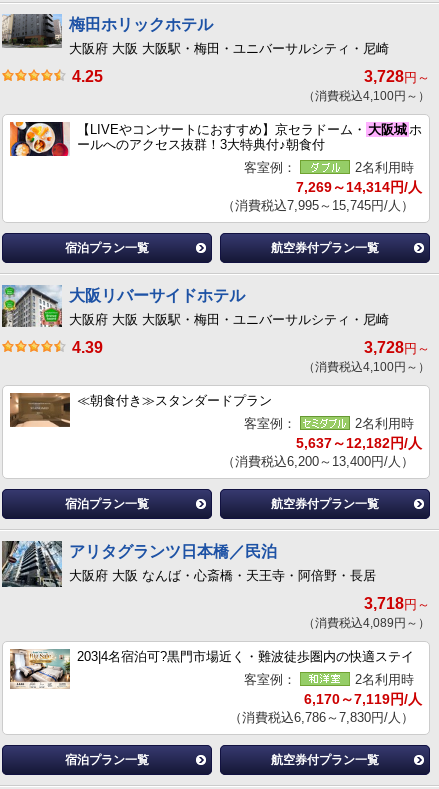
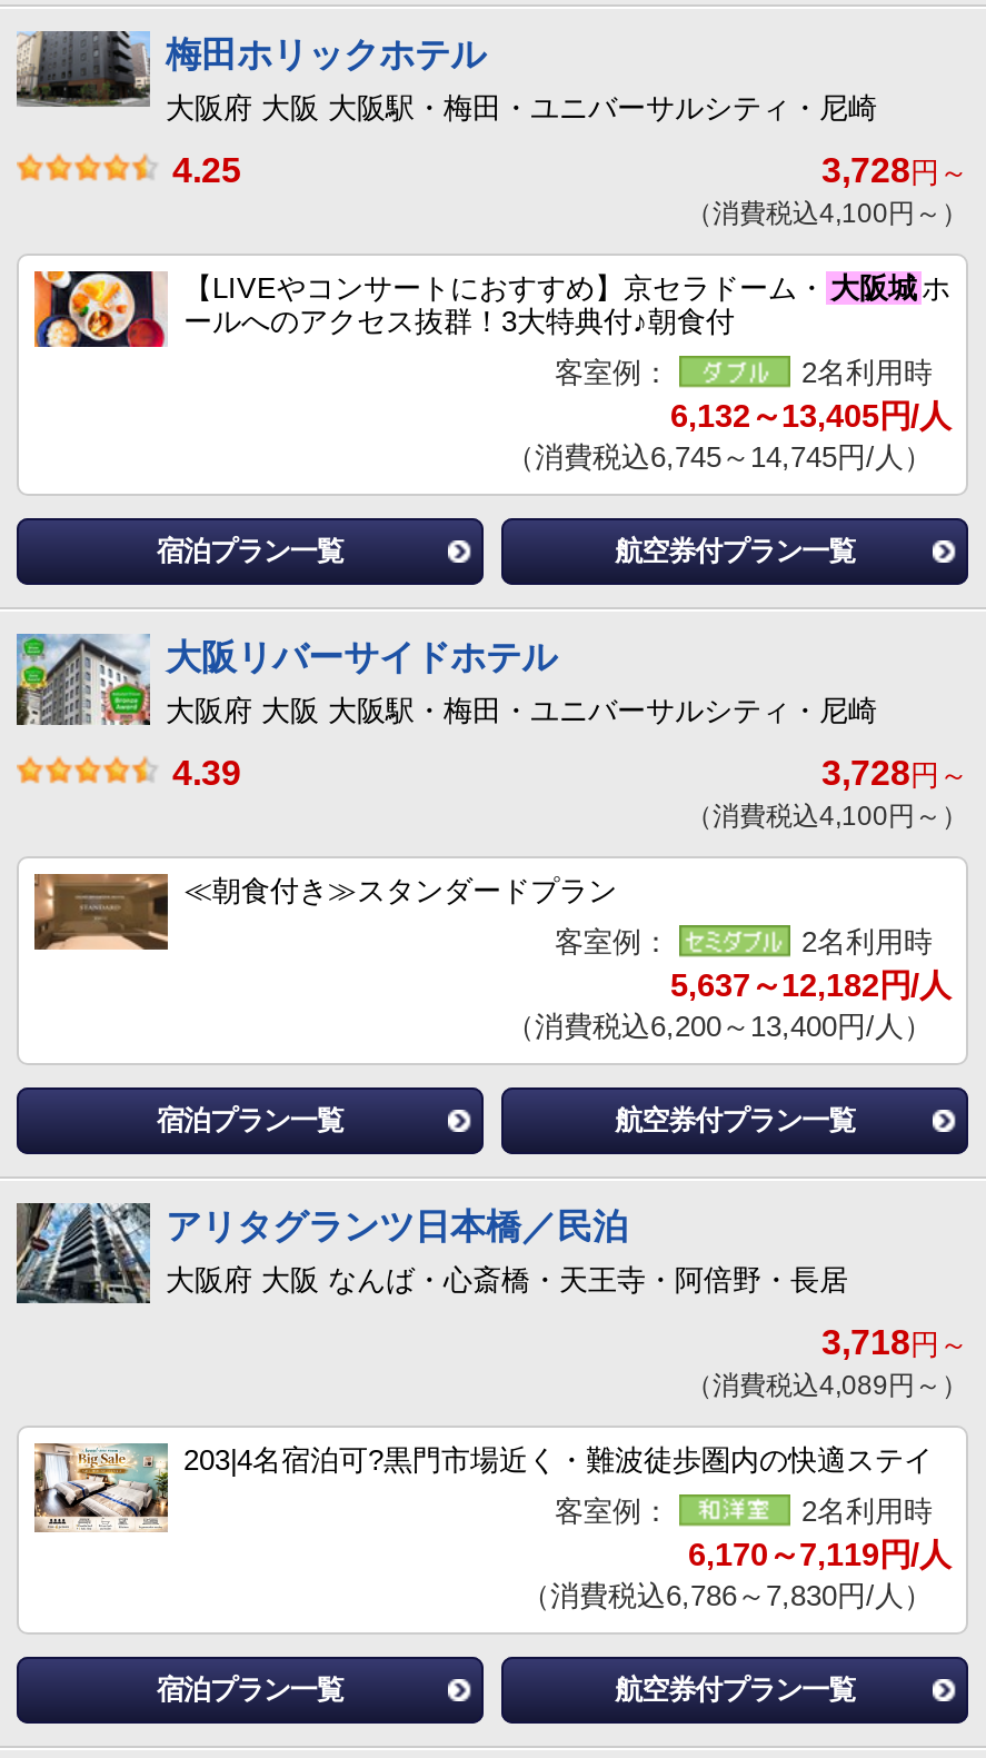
- 7,269～14,314円/人
+ 6,132～13,405円/人

- （消費税込7,995～15,745円/人）
+ （消費税込6,745～14,745円/人）
